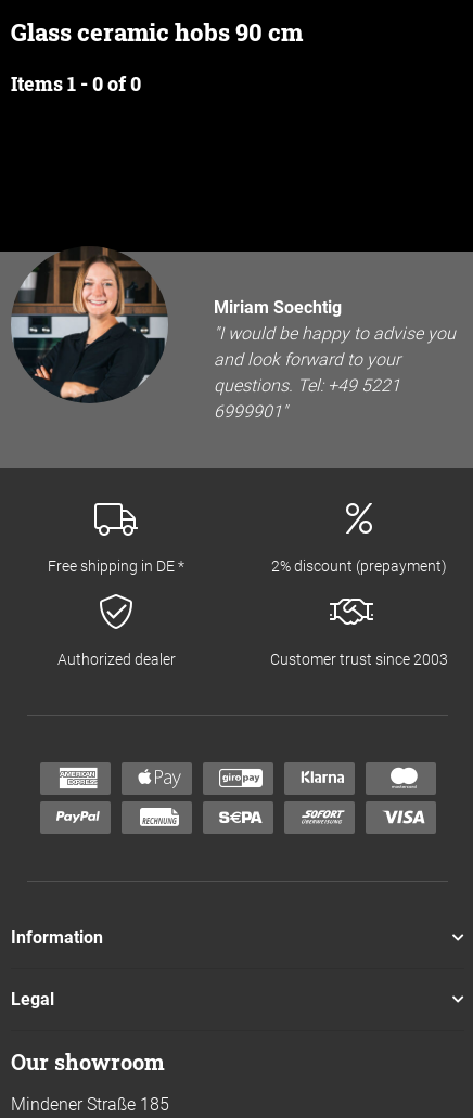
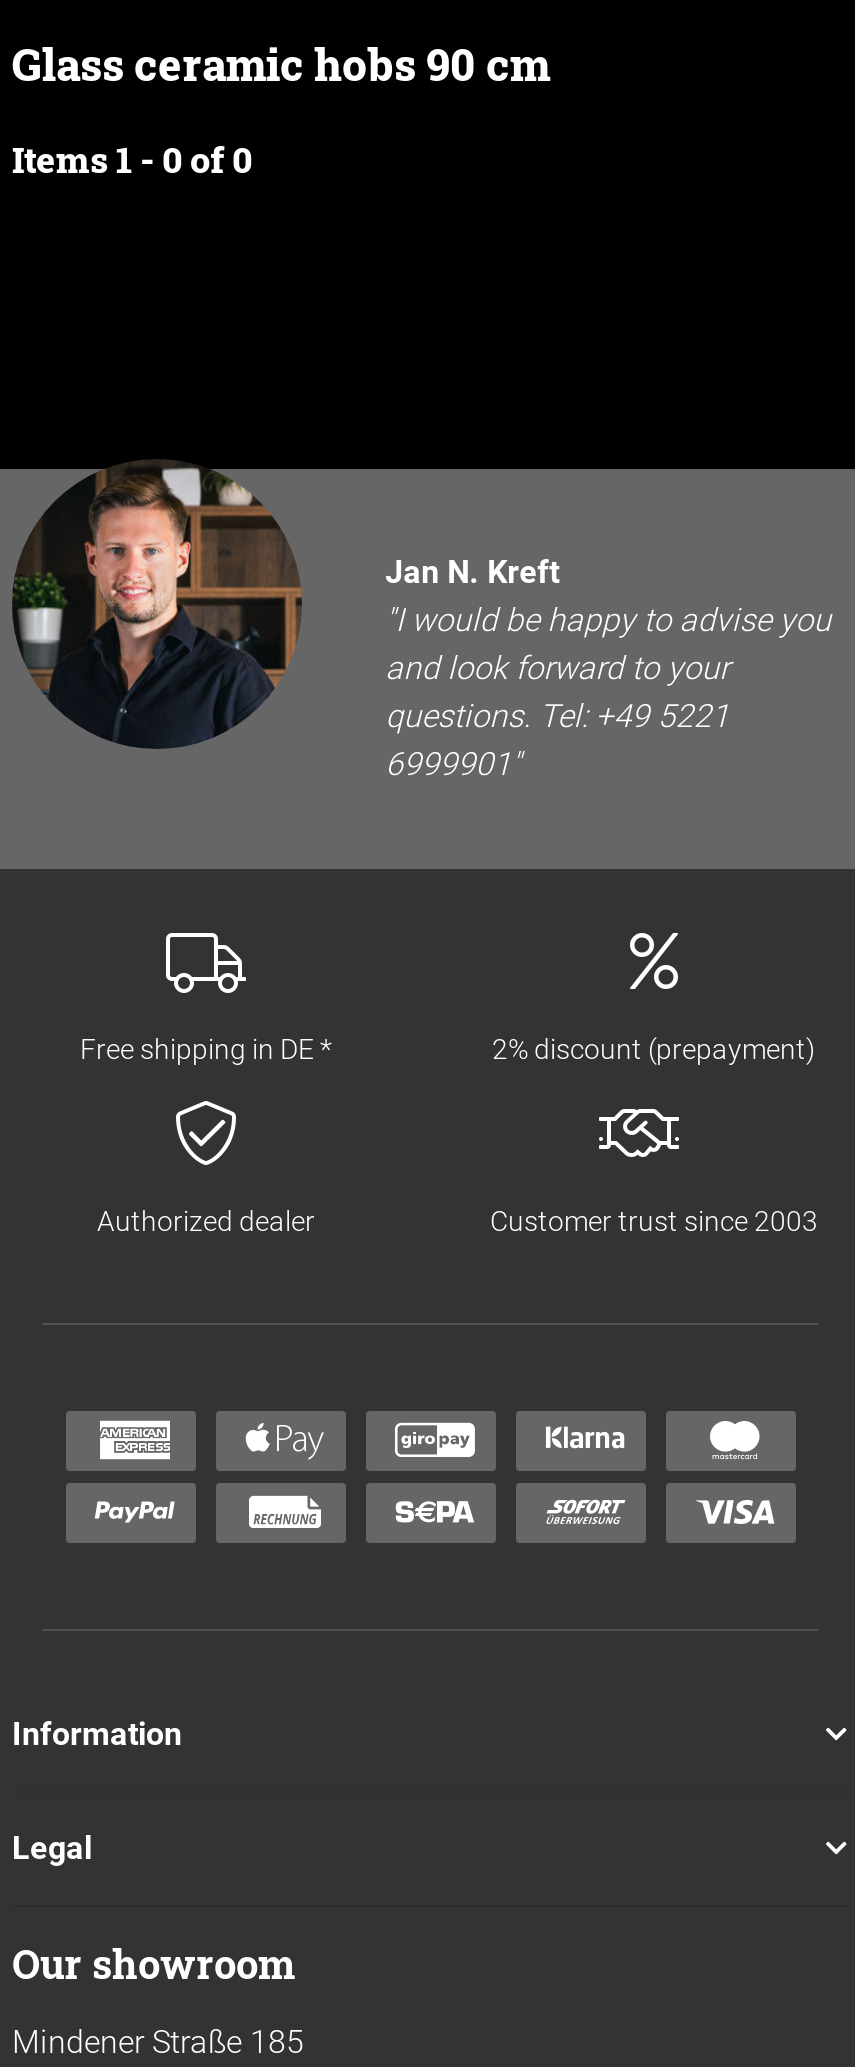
- [image]
+ [image]

- Miriam Soechtig
+ Jan N. Kreft
